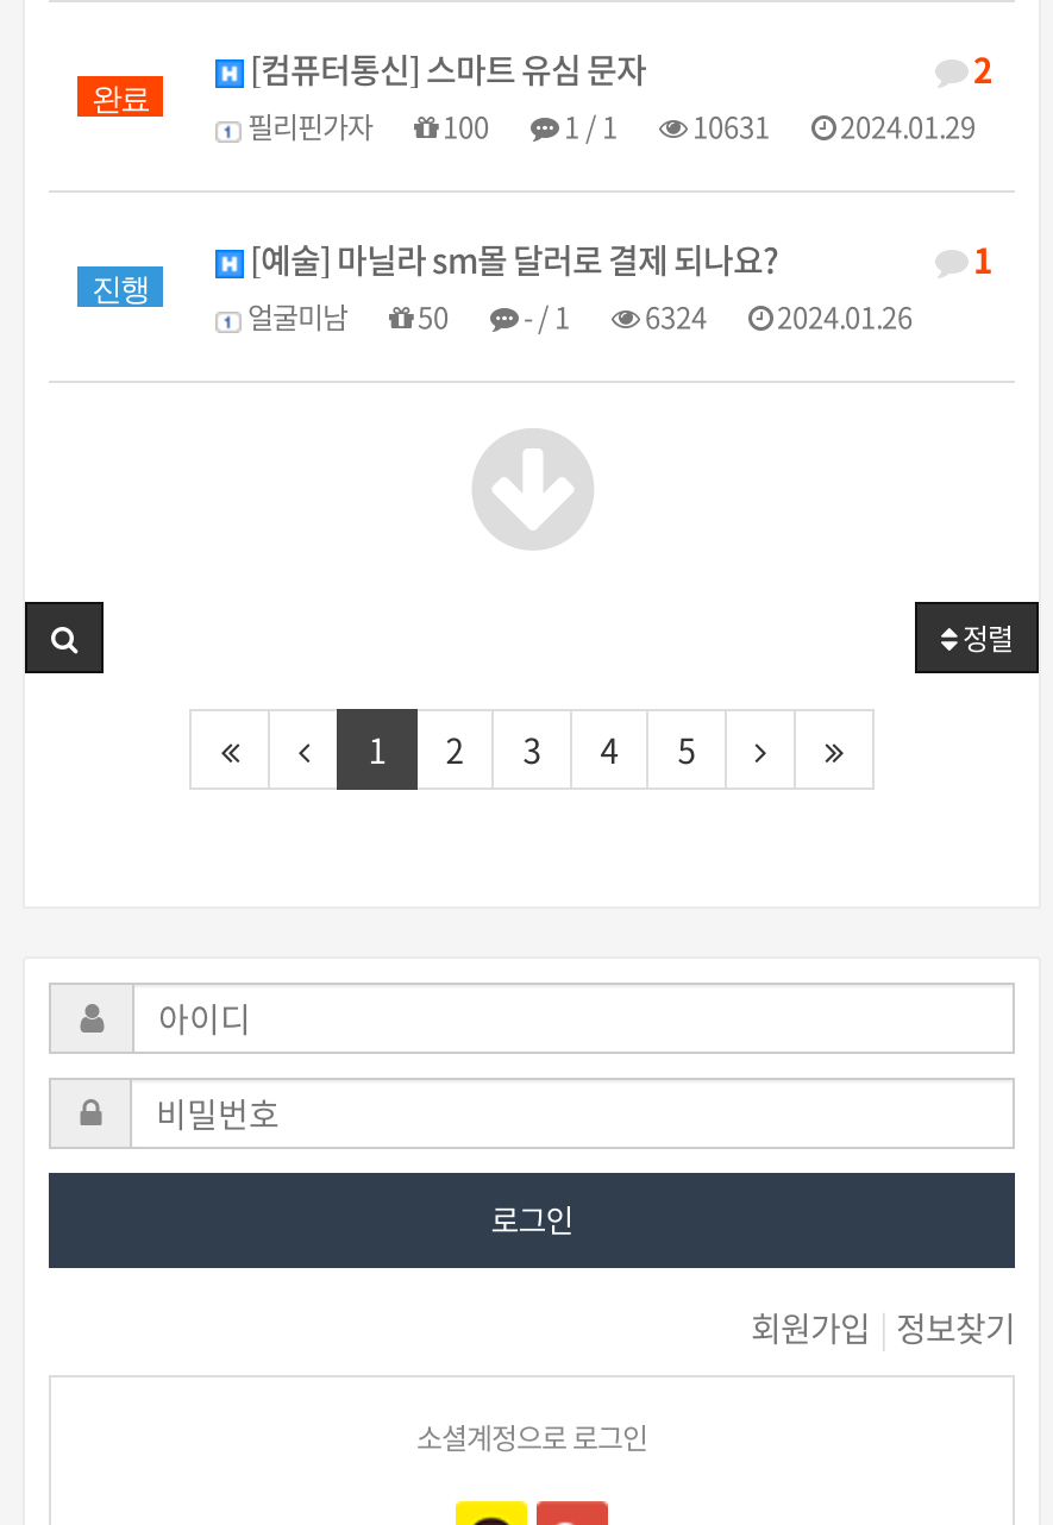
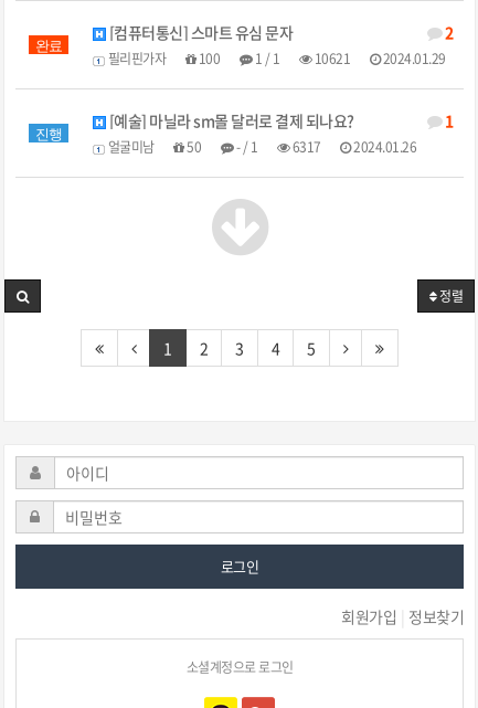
- 필리핀가자 100 1 / 1 10631 2024.01.29
+ 필리핀가자 100 1 / 1 10621 2024.01.29

- 얼굴미남 50 - / 1 6324 2024.01.26
+ 얼굴미남 50 - / 1 6317 2024.01.26
